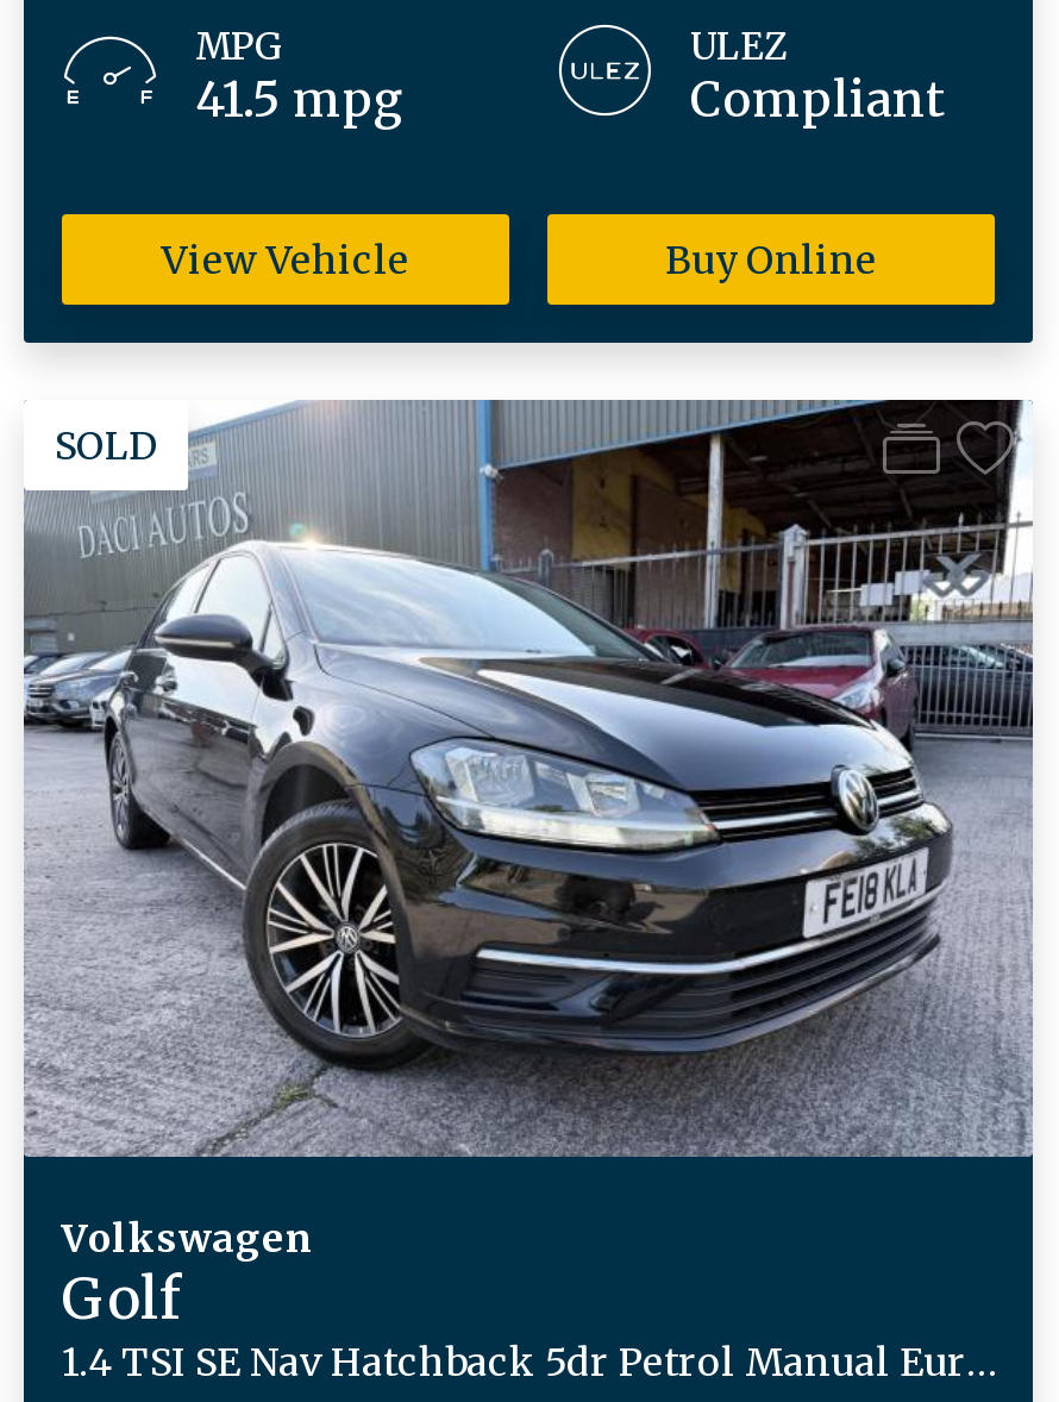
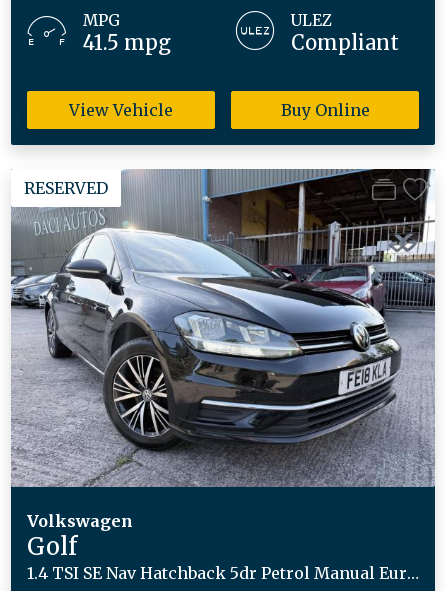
- SOLD
+ RESERVED
